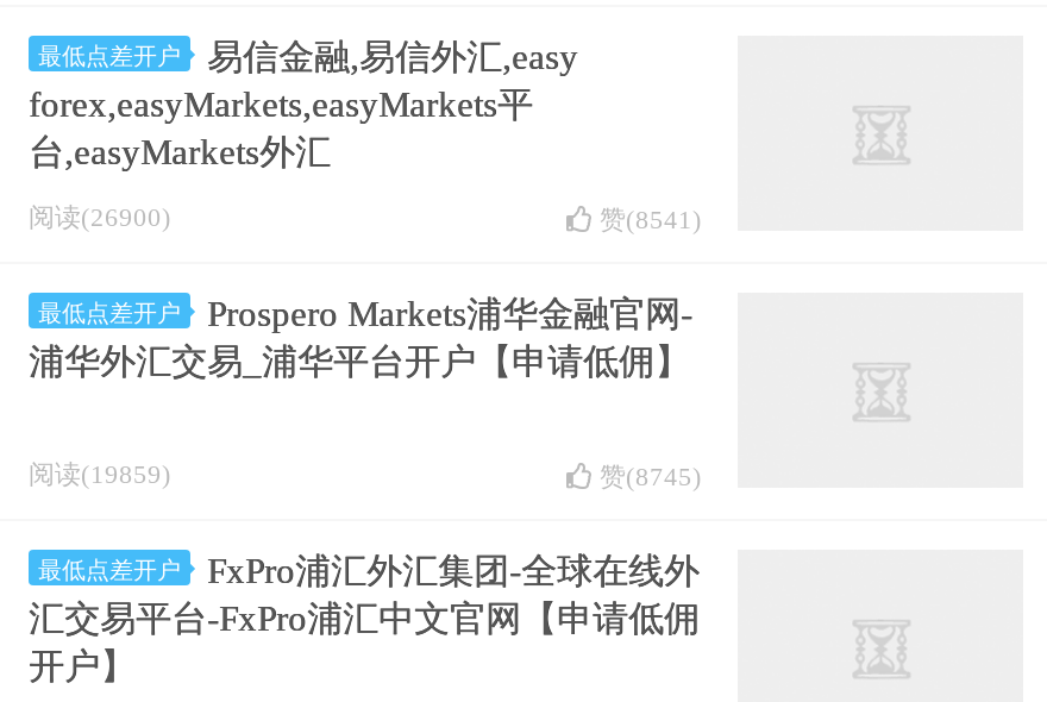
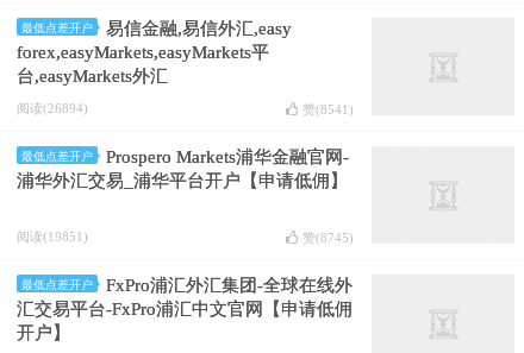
- 阅读(26900)
+ 阅读(26894)

- 阅读(19859)
+ 阅读(19851)
